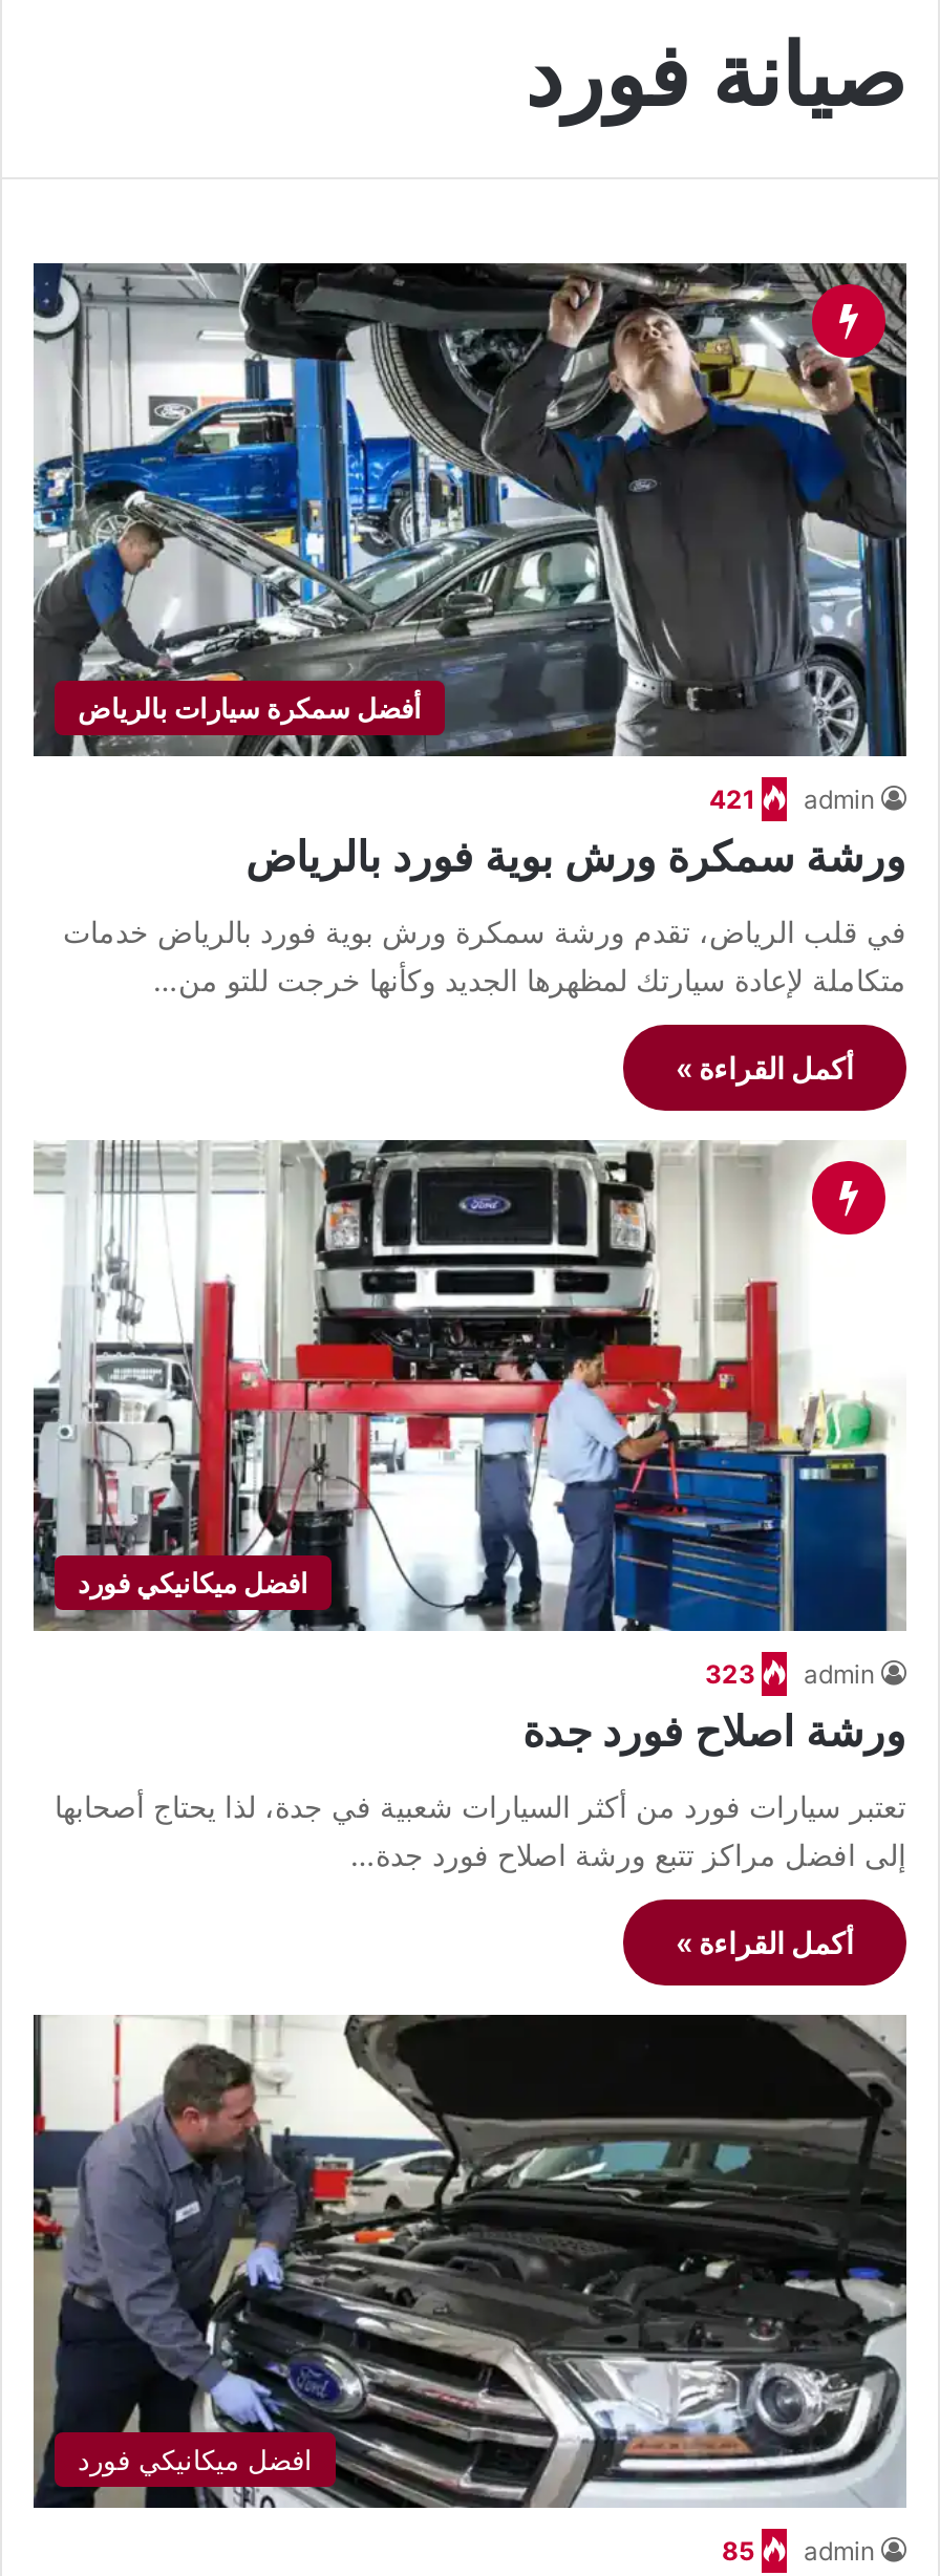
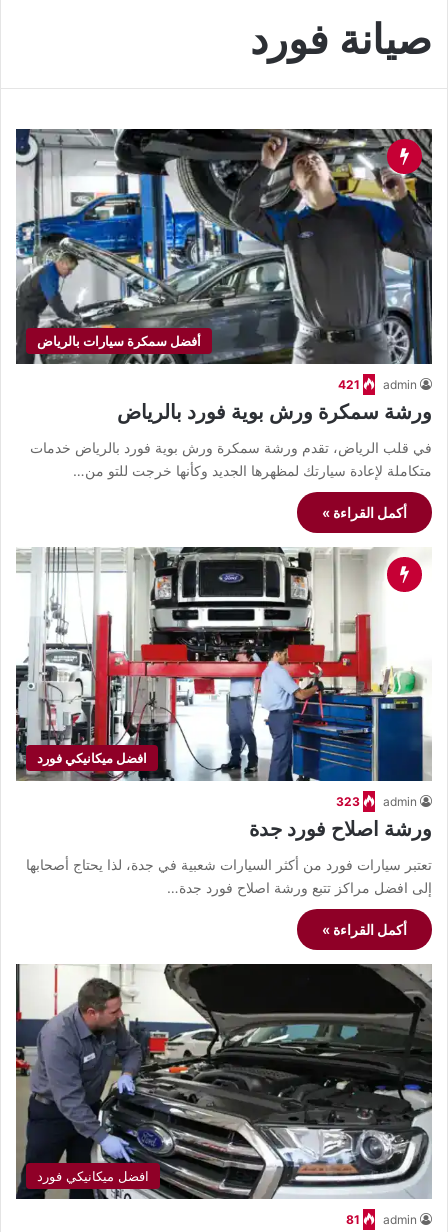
- 85 admin
+ 81 admin
